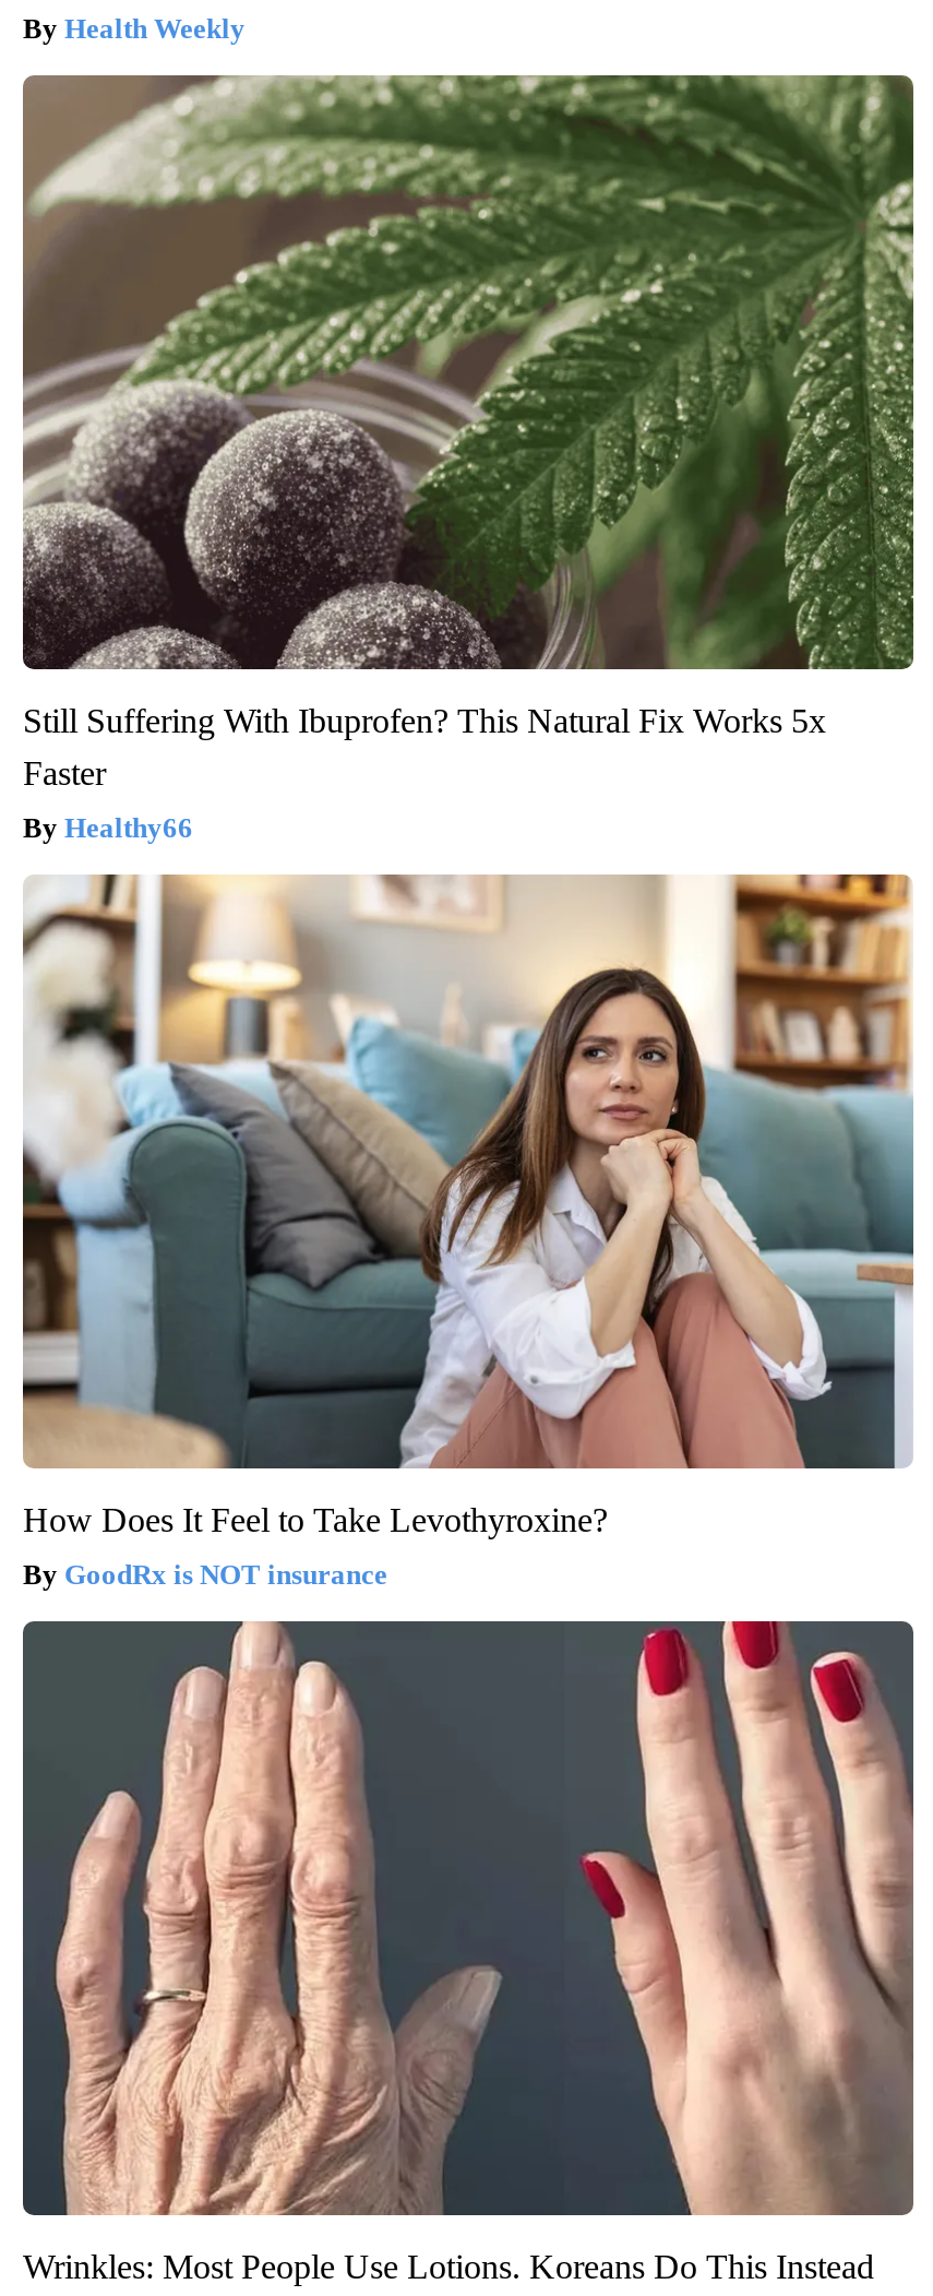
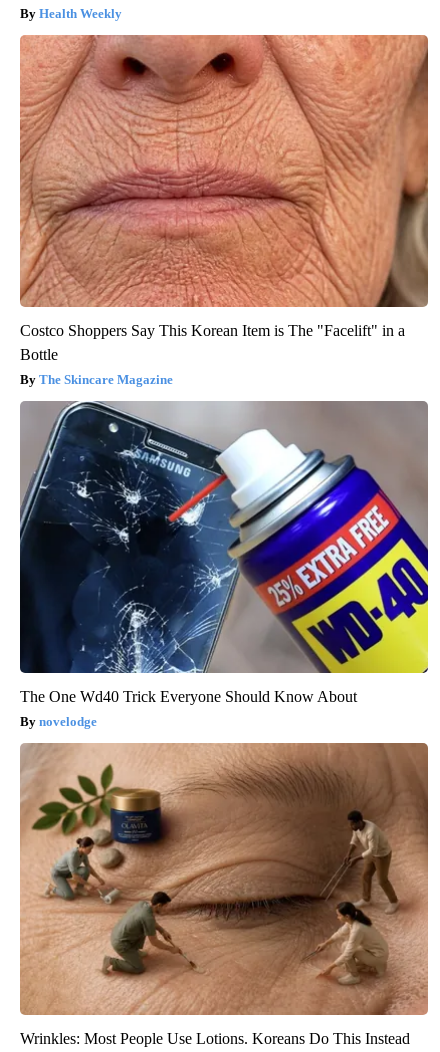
- [image]
- Still Suffering With Ibuprofen? This Natural Fix Works 5x
- Faster
+ [image]
+ Costco Shoppers Say This Korean Item is The "Facelift" in a
+ Bottle

- Healthy66
+ The Skincare Magazine

- [image]
- How Does It Feel to Take Levothyroxine?
+ [image]
+ The One Wd40 Trick Everyone Should Know About

- GoodRx is NOT insurance
+ novelodge

- [image]
+ [image]
